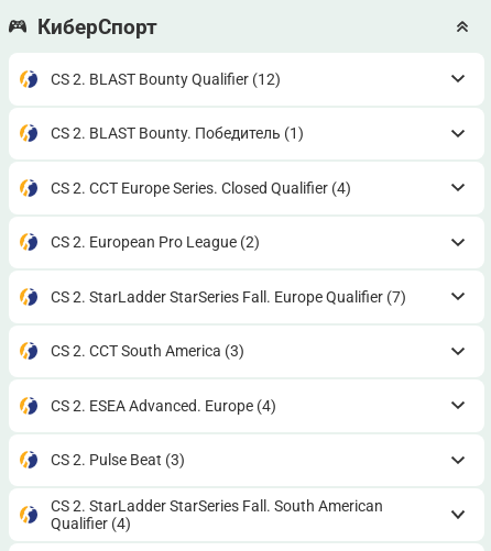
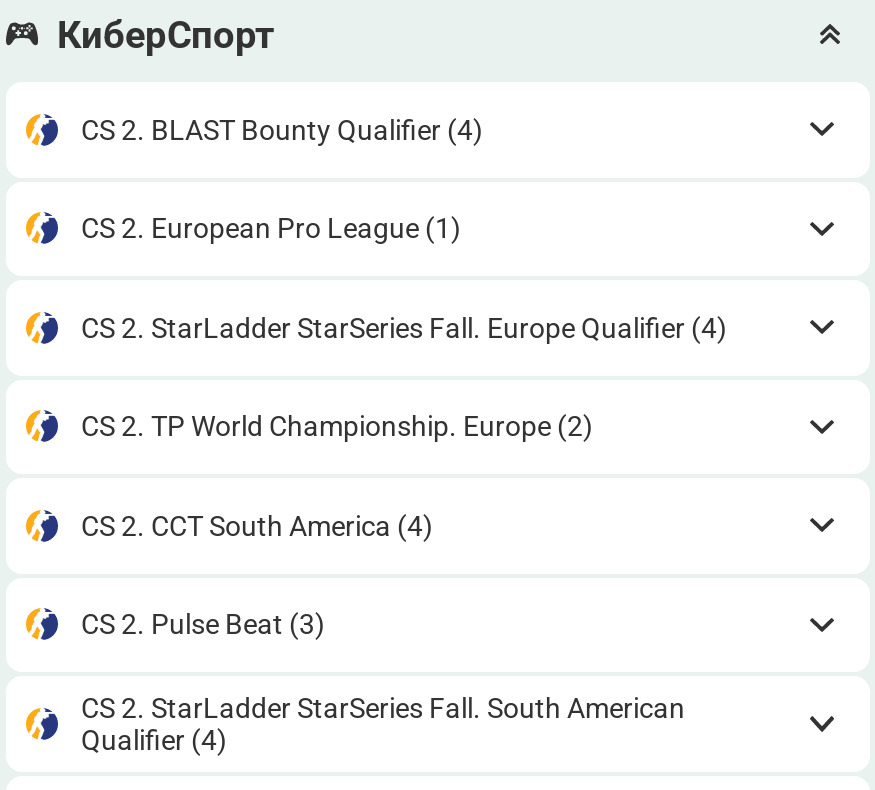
- CS 2. BLAST Bounty Qualifier (12)
- CS 2. BLAST Bounty. Победитель (1)
- CS 2. CCT Europe Series. Closed Qualifier (4)
- CS 2. European Pro League (2)
- CS 2. StarLadder StarSeries Fall. Europe Qualifier (7)
- CS 2. CCT South America (3)
- CS 2. ESEA Advanced. Europe (4)
+ CS 2. BLAST Bounty Qualifier (4)
+ CS 2. European Pro League (1)
+ CS 2. StarLadder StarSeries Fall. Europe Qualifier (4)
+ CS 2. TP World Championship. Europe (2)
+ CS 2. CCT South America (4)
